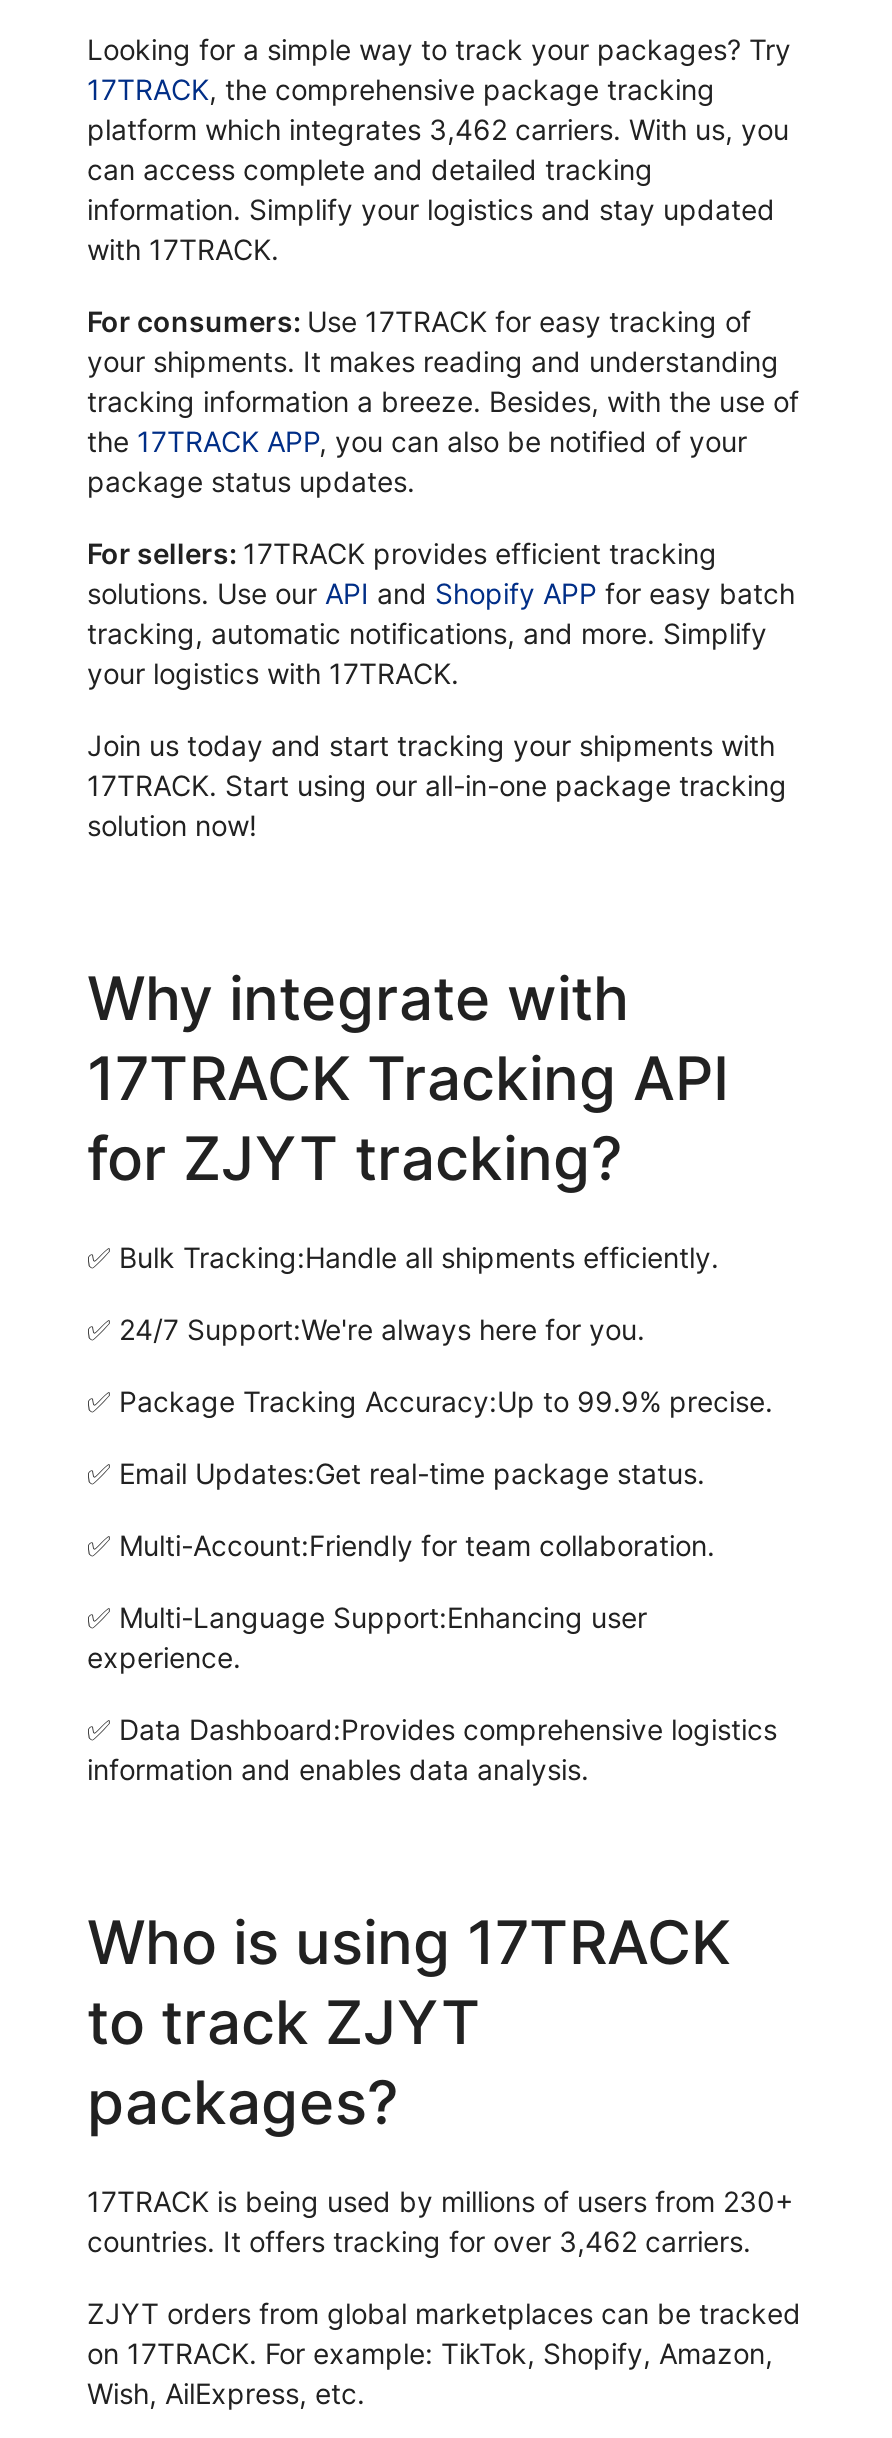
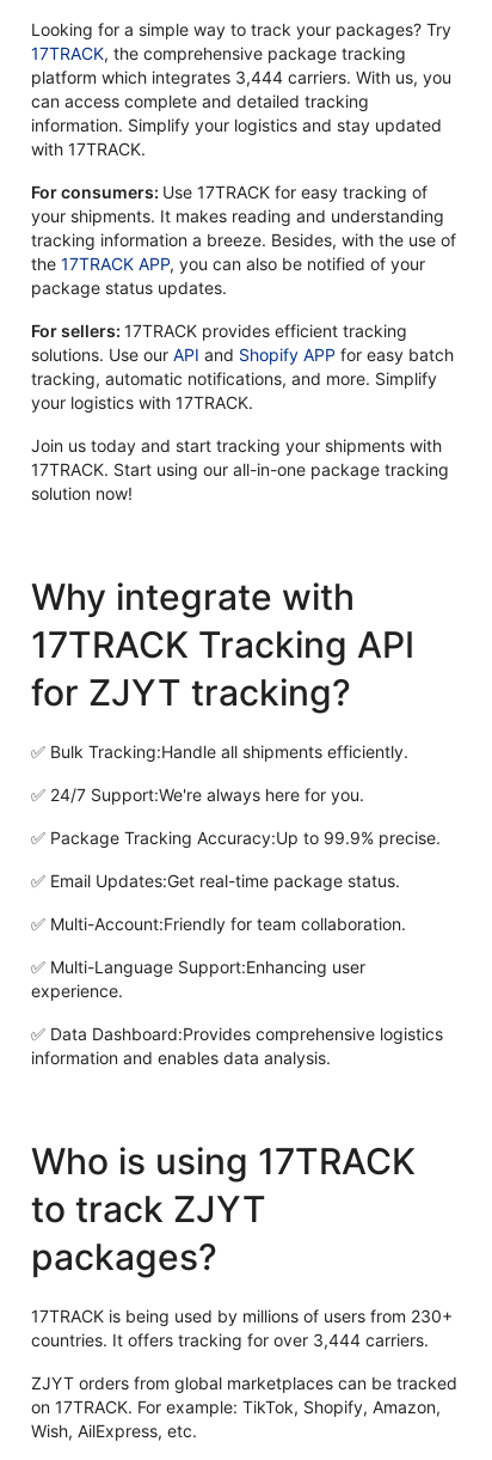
- platform which integrates 3,462 carriers. With us, you
+ platform which integrates 3,444 carriers. With us, you

- countries. It offers tracking for over 3,462 carriers.
+ countries. It offers tracking for over 3,444 carriers.
